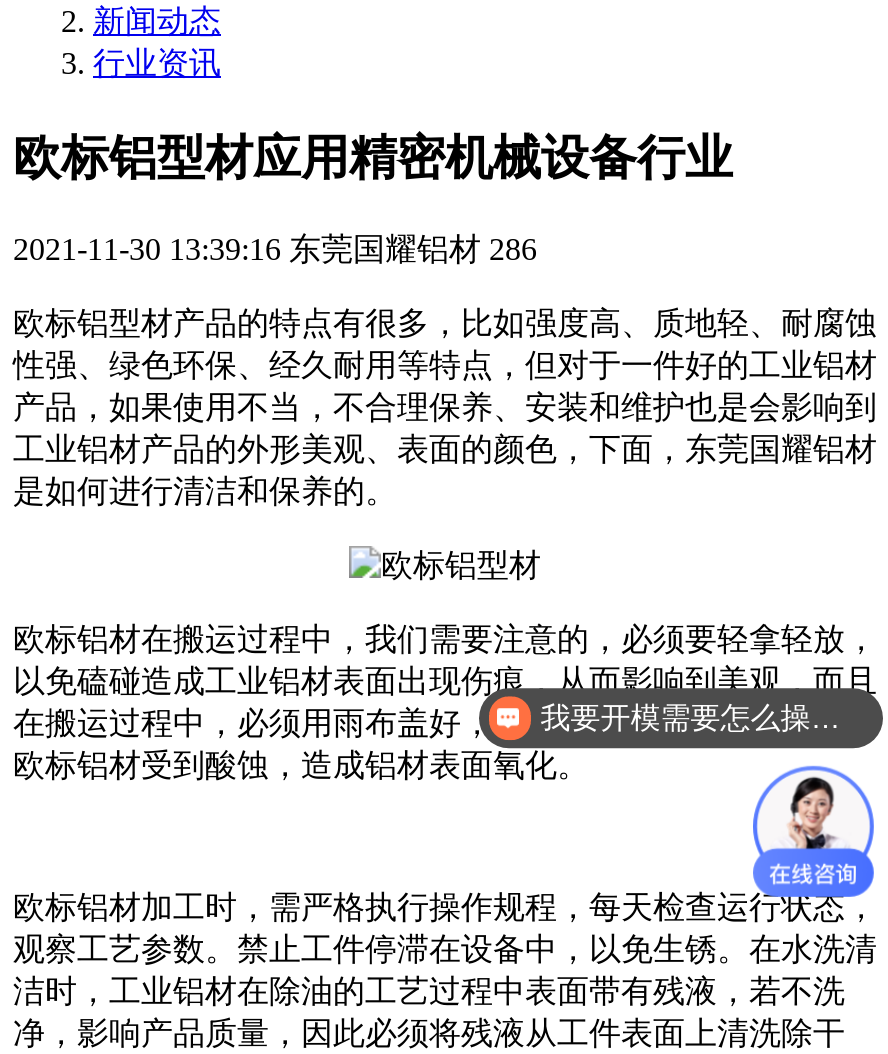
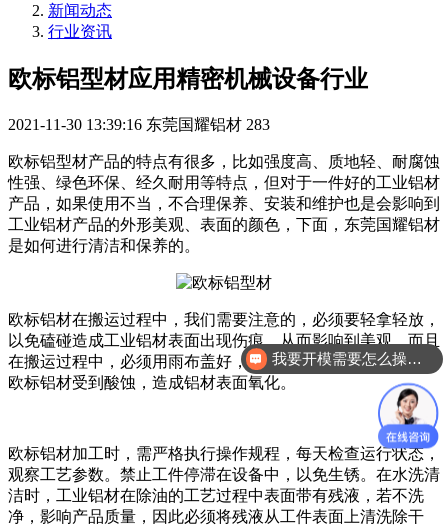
- 2021-11-30 13:39:16 东莞国耀铝材 286
+ 2021-11-30 13:39:16 东莞国耀铝材 283
